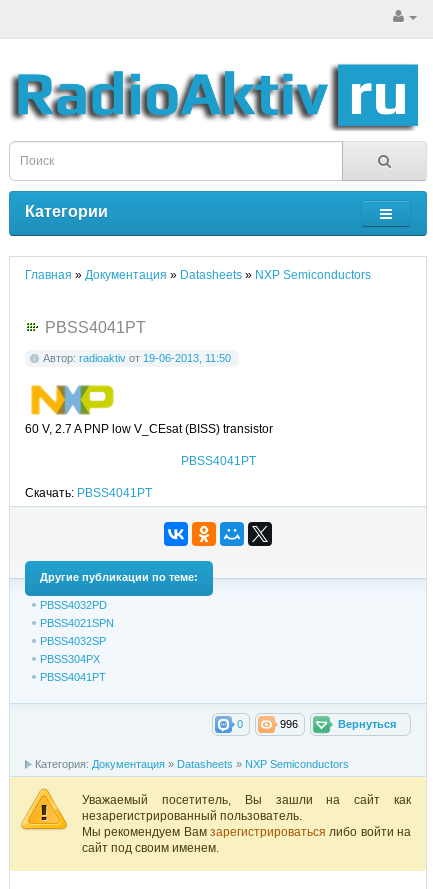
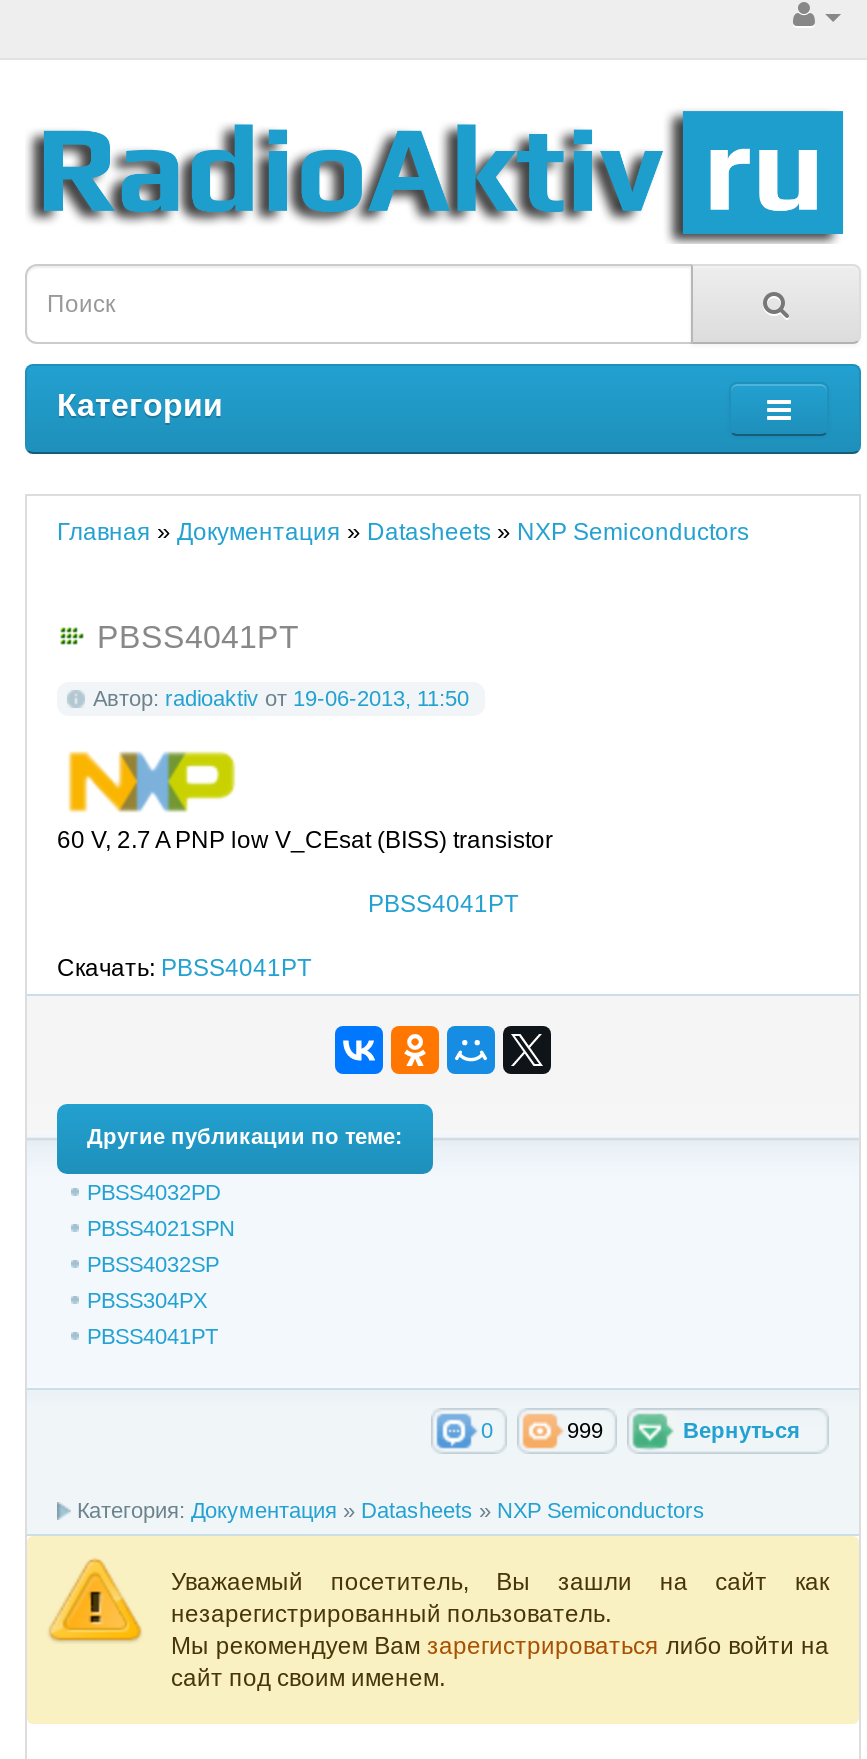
- 996
+ 999
